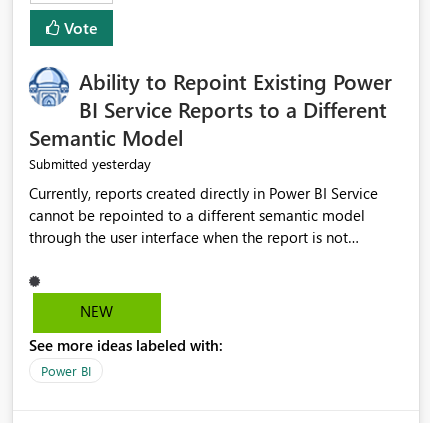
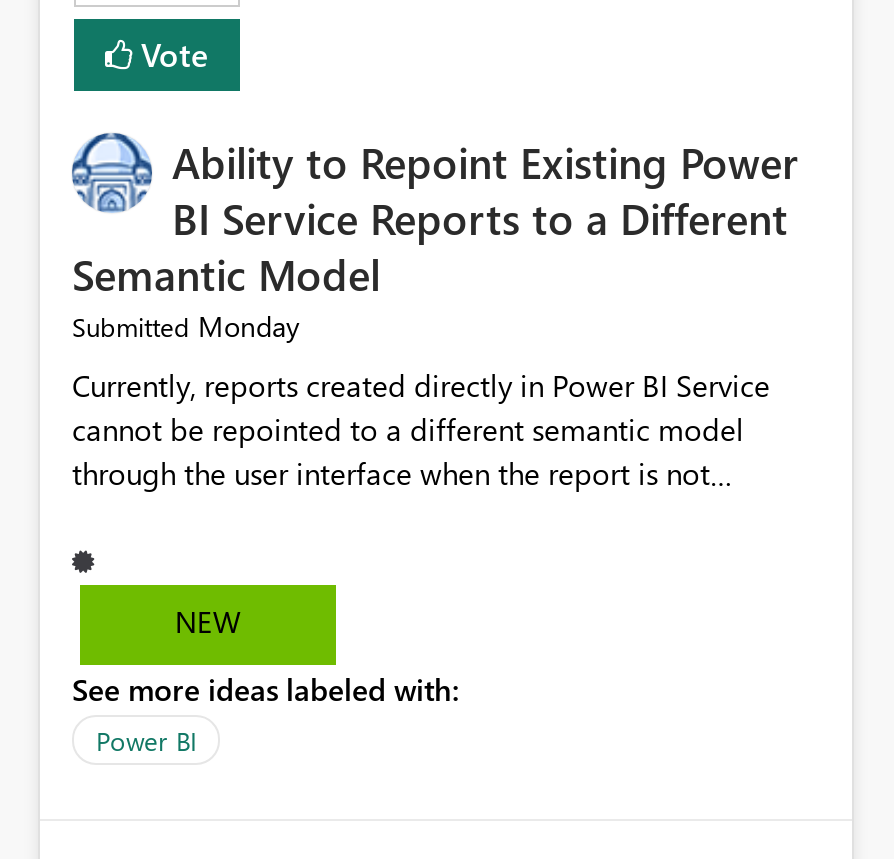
- Submitted yesterday
+ Submitted Monday
